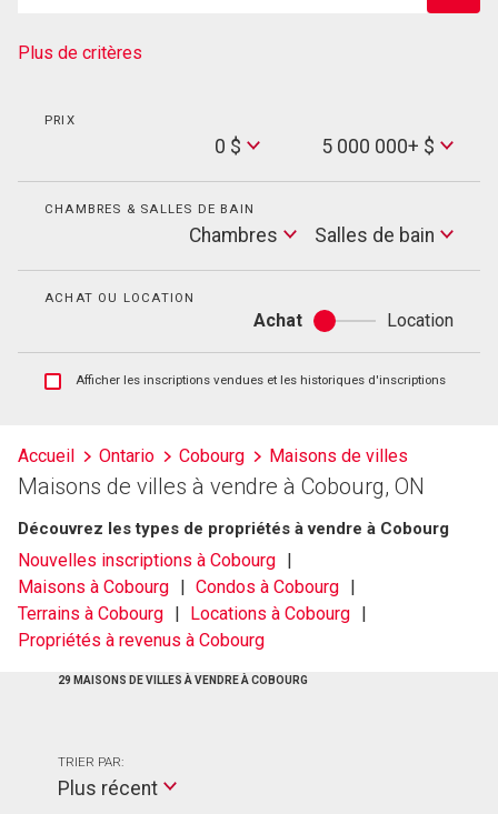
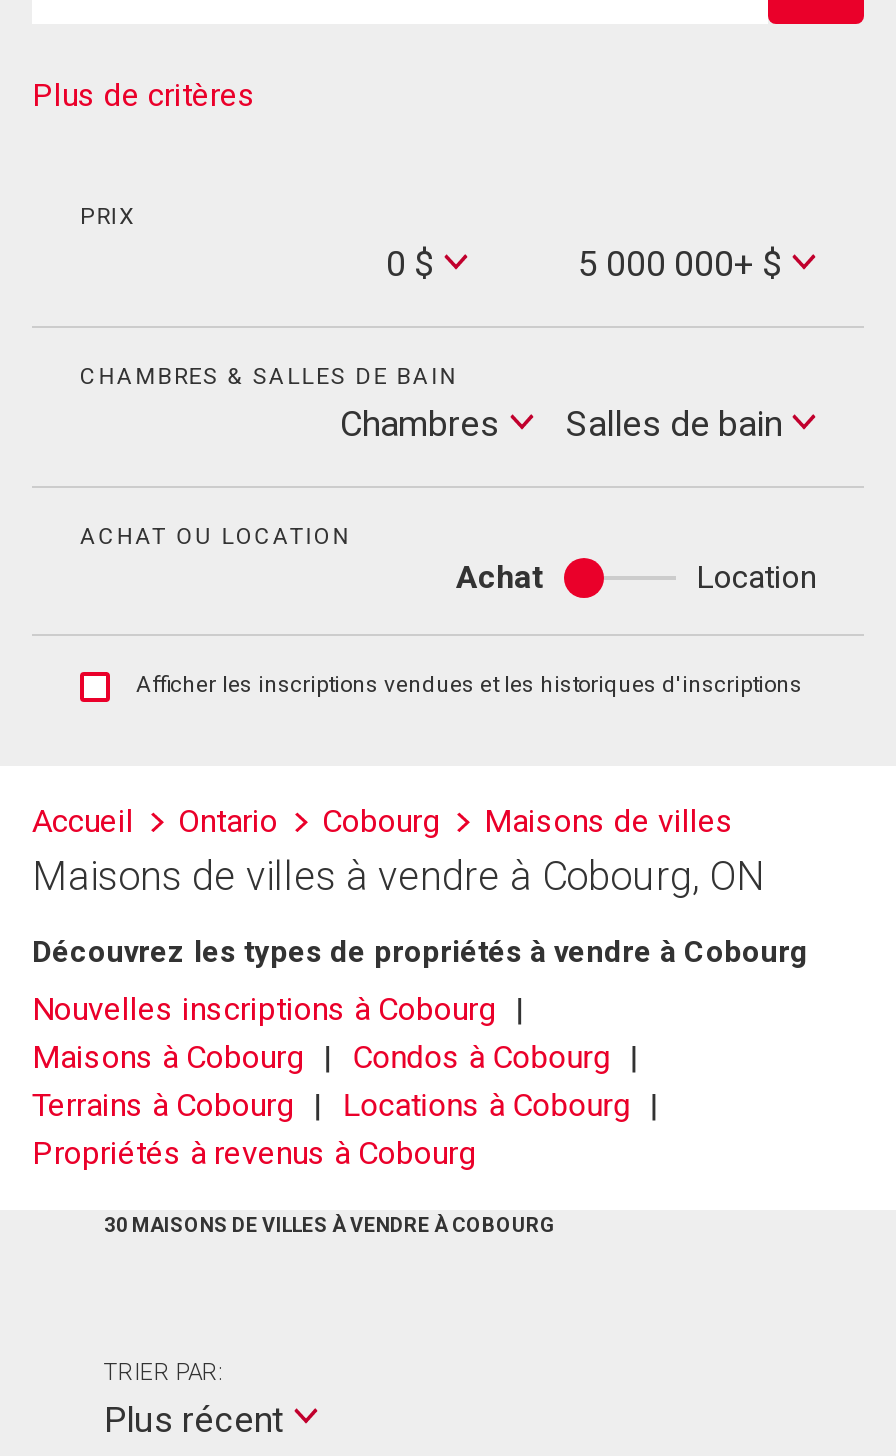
- 29 MAISONS DE VILLES À VENDRE À COBOURG
+ 30 MAISONS DE VILLES À VENDRE À COBOURG
